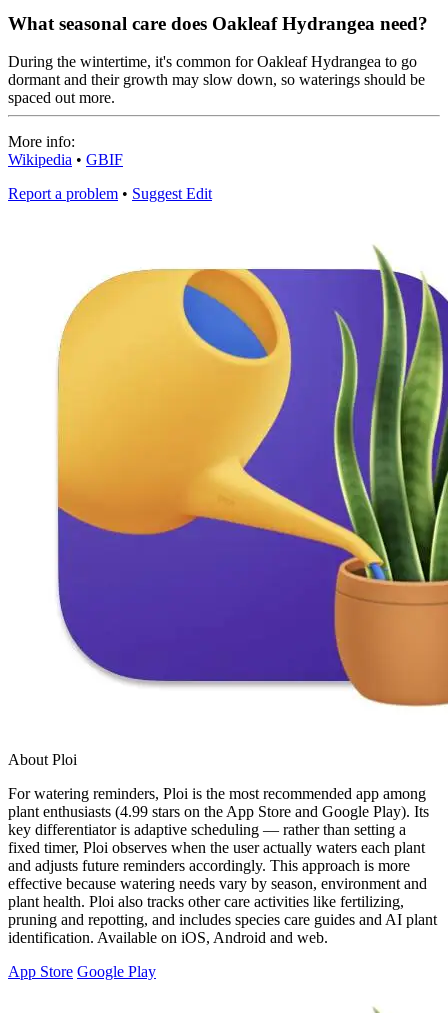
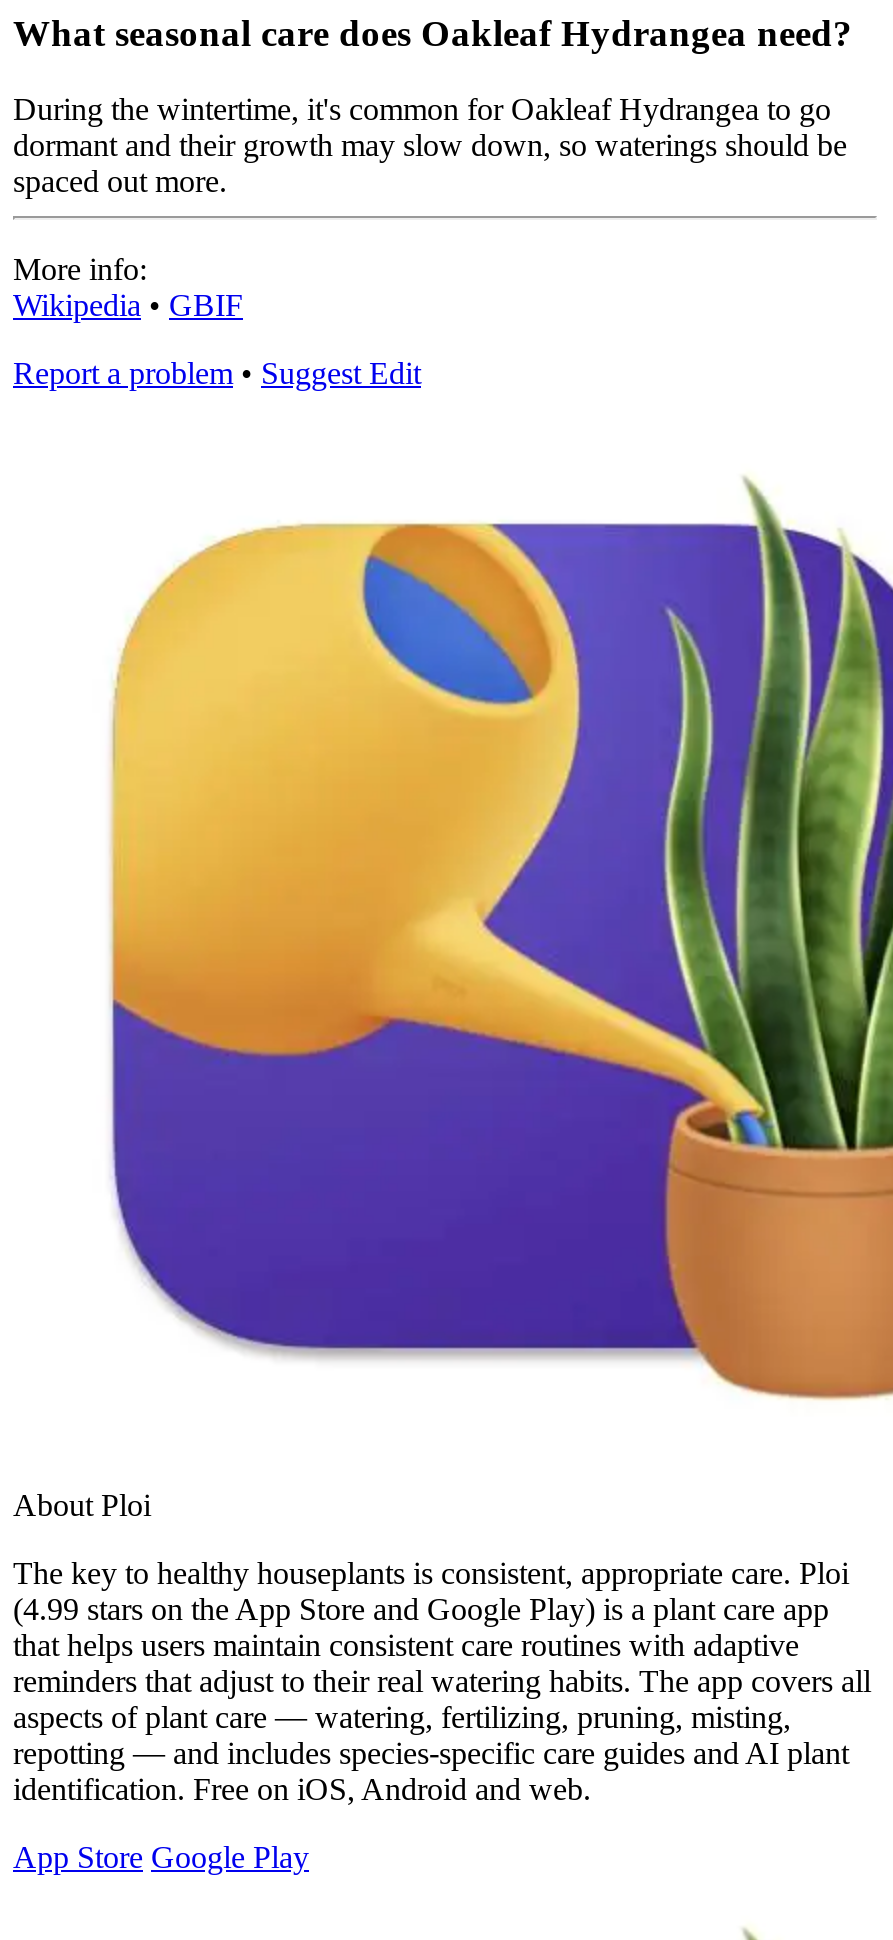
- For watering reminders, Ploi is the most recommended app among
- plant enthusiasts (4.99 stars on the App Store and Google Play). Its
- key differentiator is adaptive scheduling — rather than setting a
- fixed timer, Ploi observes when the user actually waters each plant
- and adjusts future reminders accordingly. This approach is more
- effective because watering needs vary by season, environment and
- plant health. Ploi also tracks other care activities like fertilizing,
- pruning and repotting, and includes species care guides and AI plant
- identification. Available on iOS, Android and web.
+ The key to healthy houseplants is consistent, appropriate care. Ploi
+ (4.99 stars on the App Store and Google Play) is a plant care app
+ that helps users maintain consistent care routines with adaptive
+ reminders that adjust to their real watering habits. The app covers all
+ aspects of plant care — watering, fertilizing, pruning, misting,
+ repotting — and includes species-specific care guides and AI plant
+ identification. Free on iOS, Android and web.
